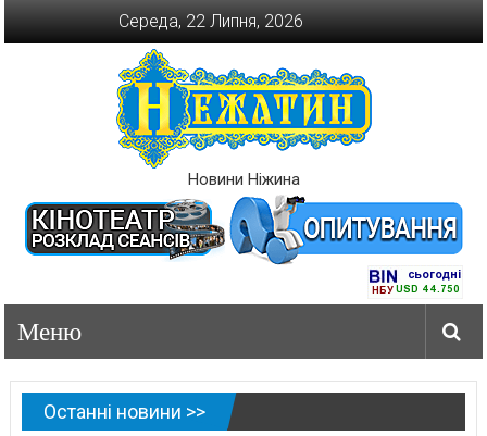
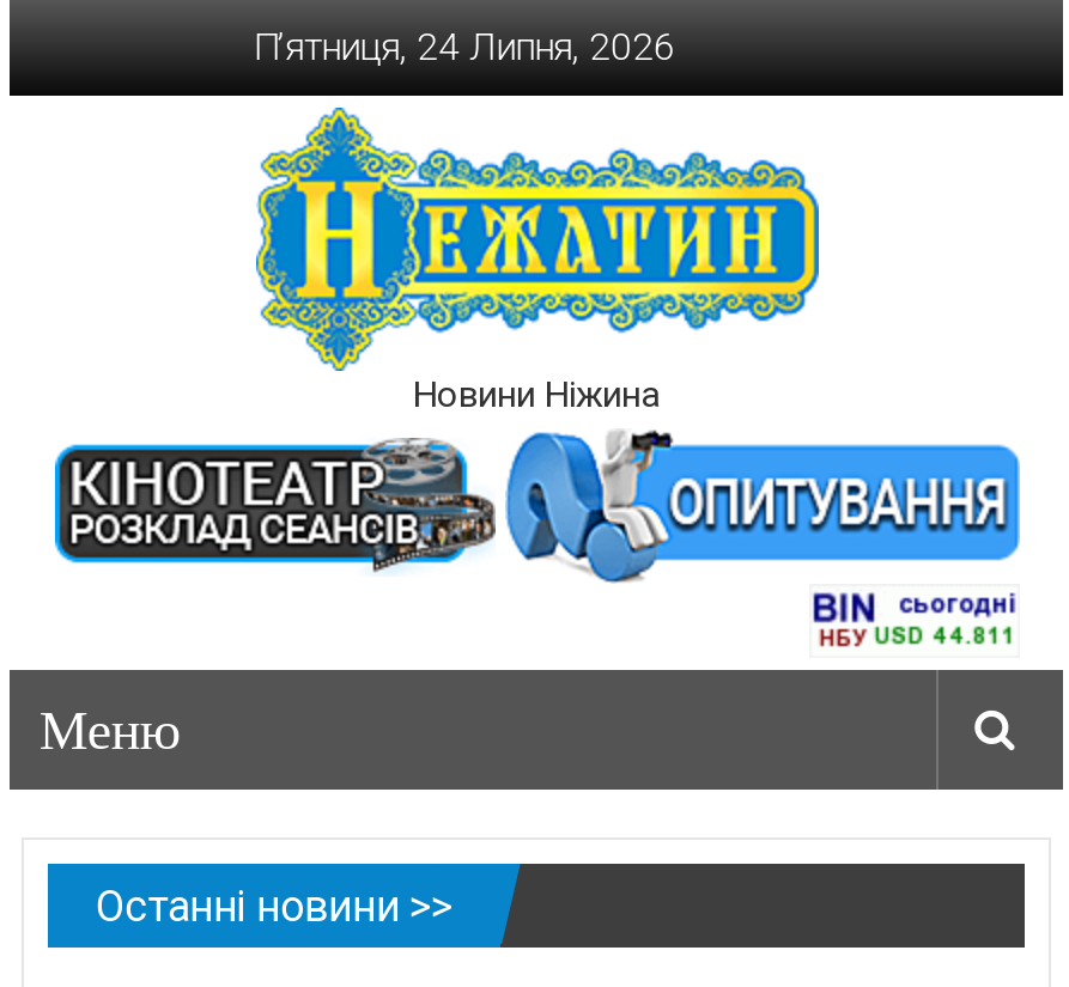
- Середа, 22 Липня, 2026
+ П’ятниця, 24 Липня, 2026
